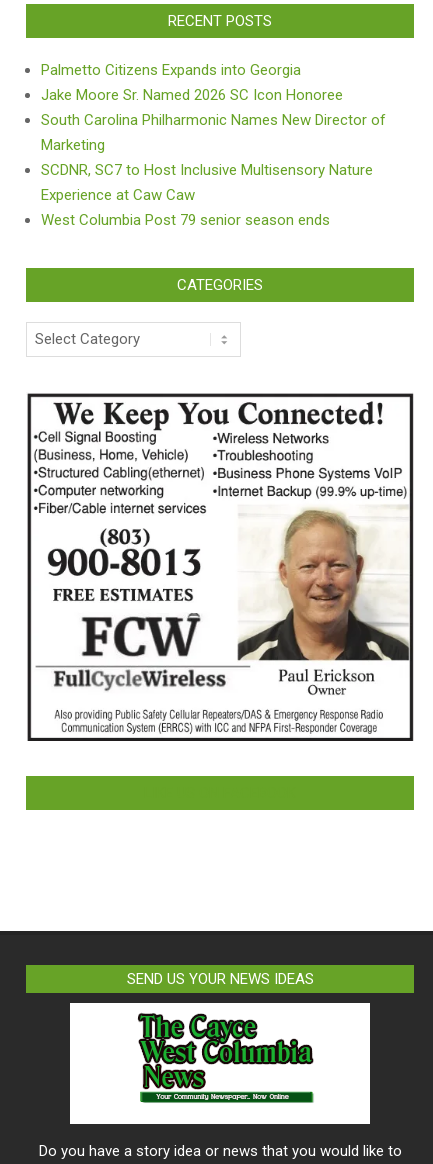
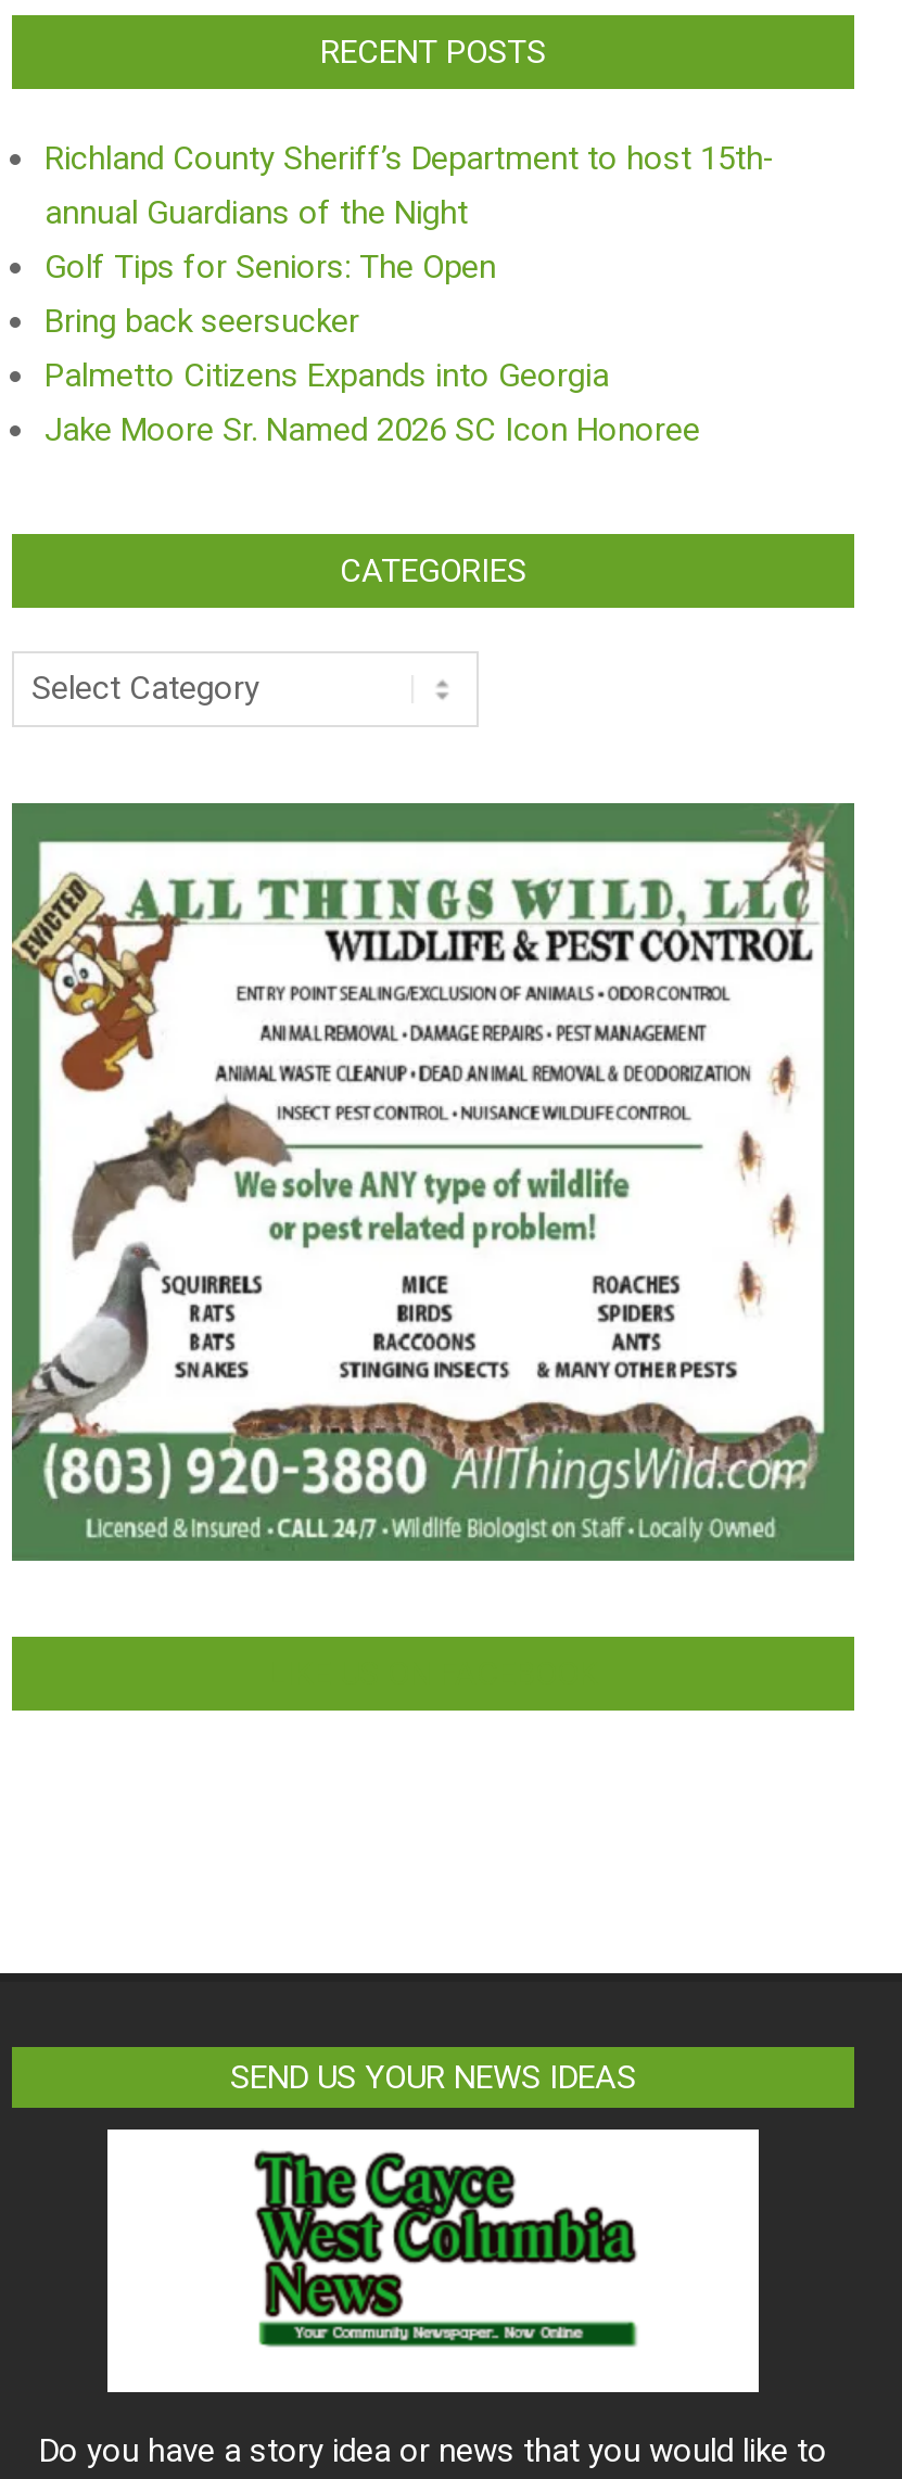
+ Richland County Sheriff’s Department to host 15th-
+ annual Guardians of the Night
+ Golf Tips for Seniors: The Open
+ Bring back seersucker

moved down: Palmetto Citizens Expands into Georgia | Jake Moore Sr. Named 2026 SC Icon Honoree

- South Carolina Philharmonic Names New Director of
- Marketing
- SCDNR, SC7 to Host Inclusive Multisensory Nature
- Experience at Caw Caw
- West Columbia Post 79 senior season ends

- [image]
+ [image]
